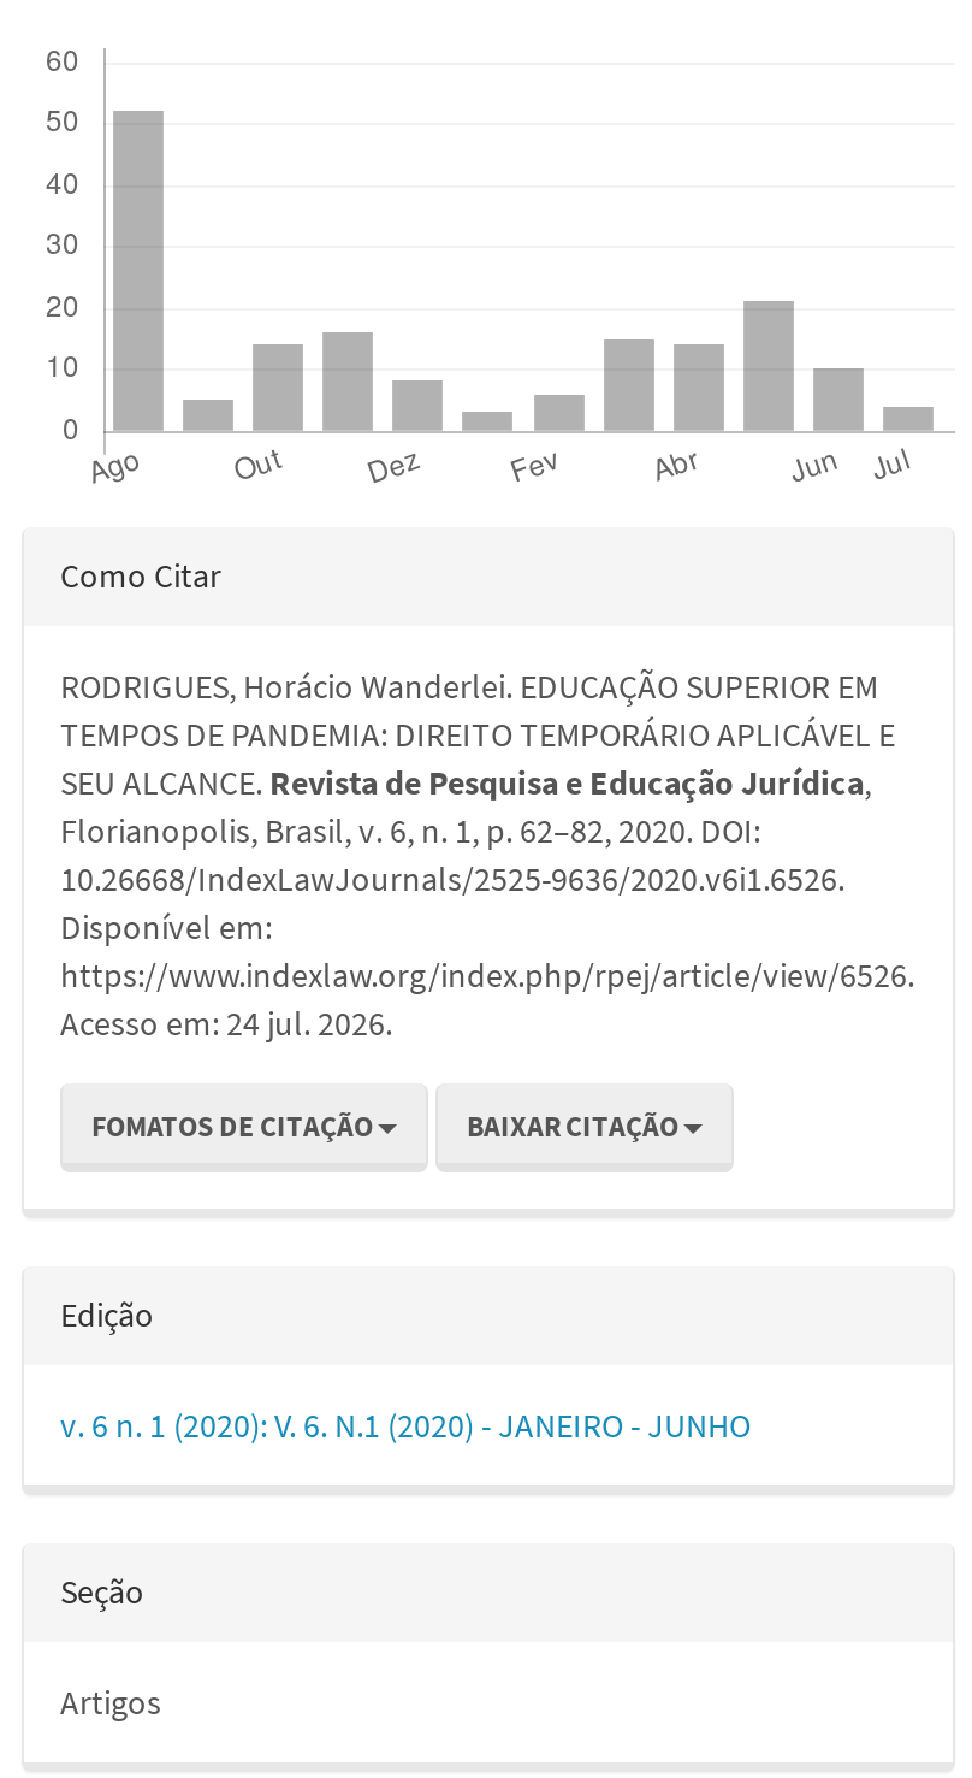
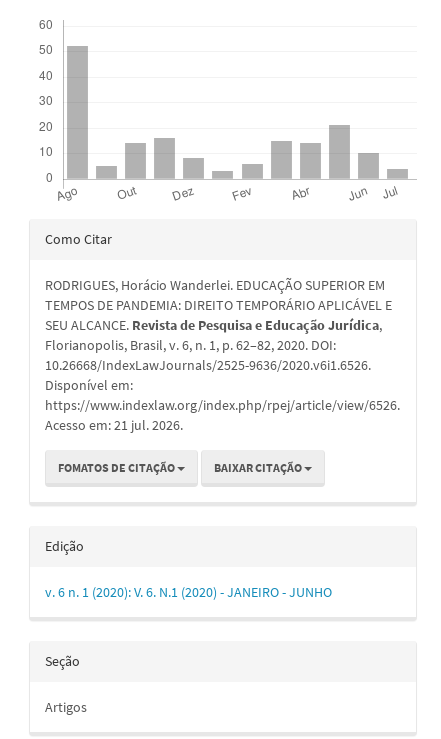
- Acesso em: 24 jul. 2026.
+ Acesso em: 21 jul. 2026.
